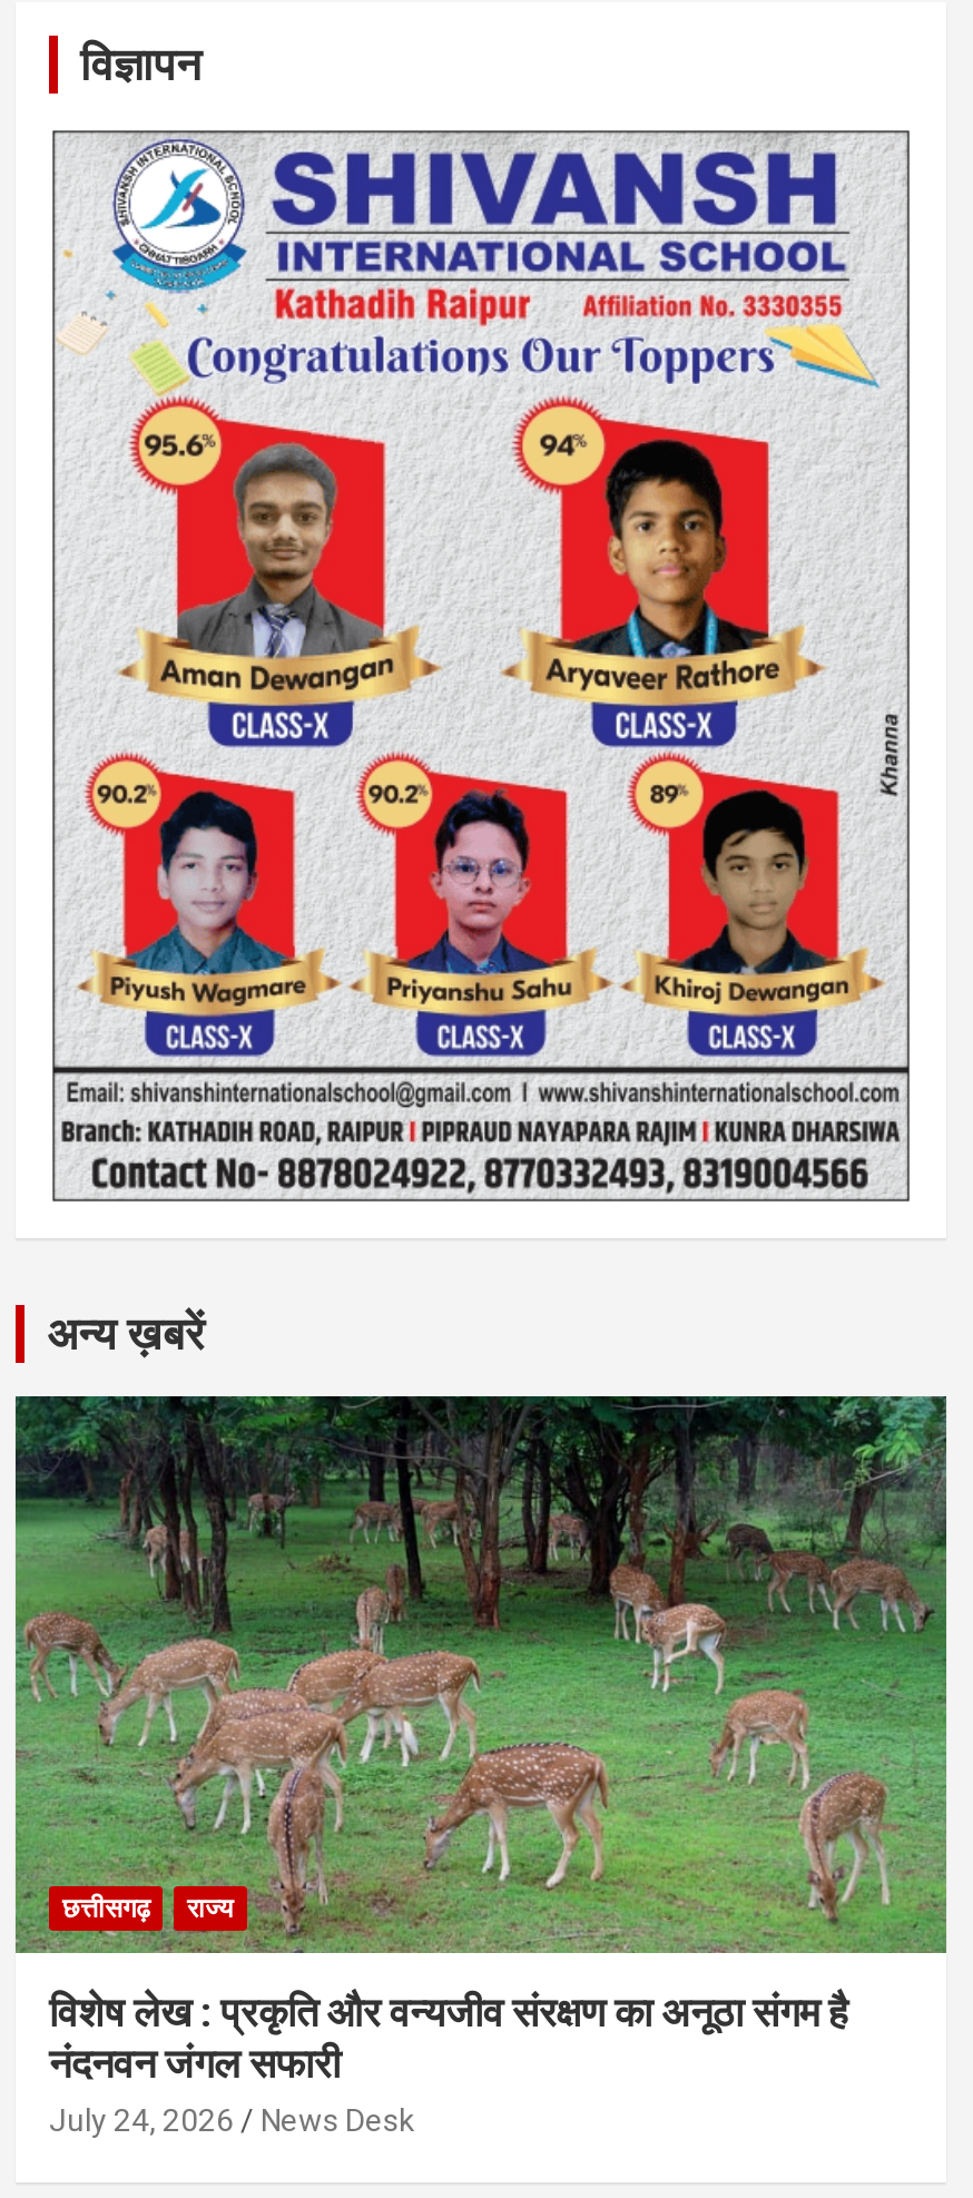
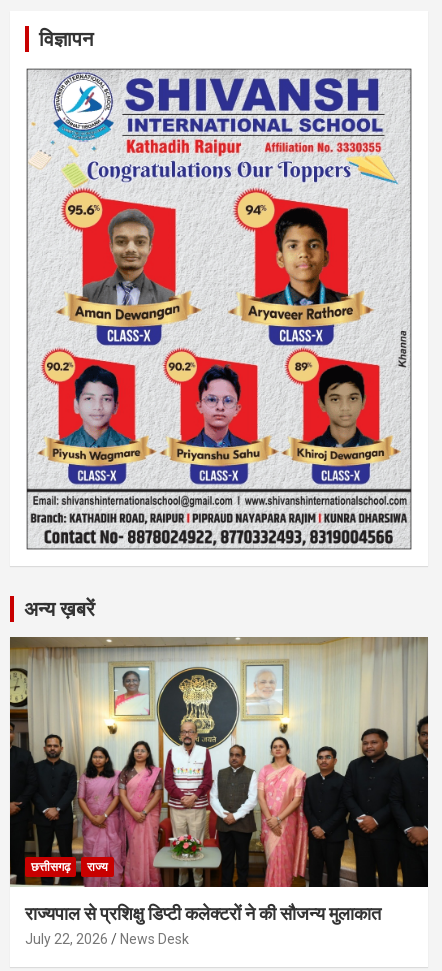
- [image]
- विशेष लेख : प्रकृति और वन्यजीव संरक्षण का अनूठा संगम है
- नंदनवन जंगल सफारी
- July 24, 2026
+ [image]
+ राज्यपाल से प्रशिक्षु डिप्टी कलेक्टरों ने की सौजन्य मुलाकात
+ July 22, 2026
